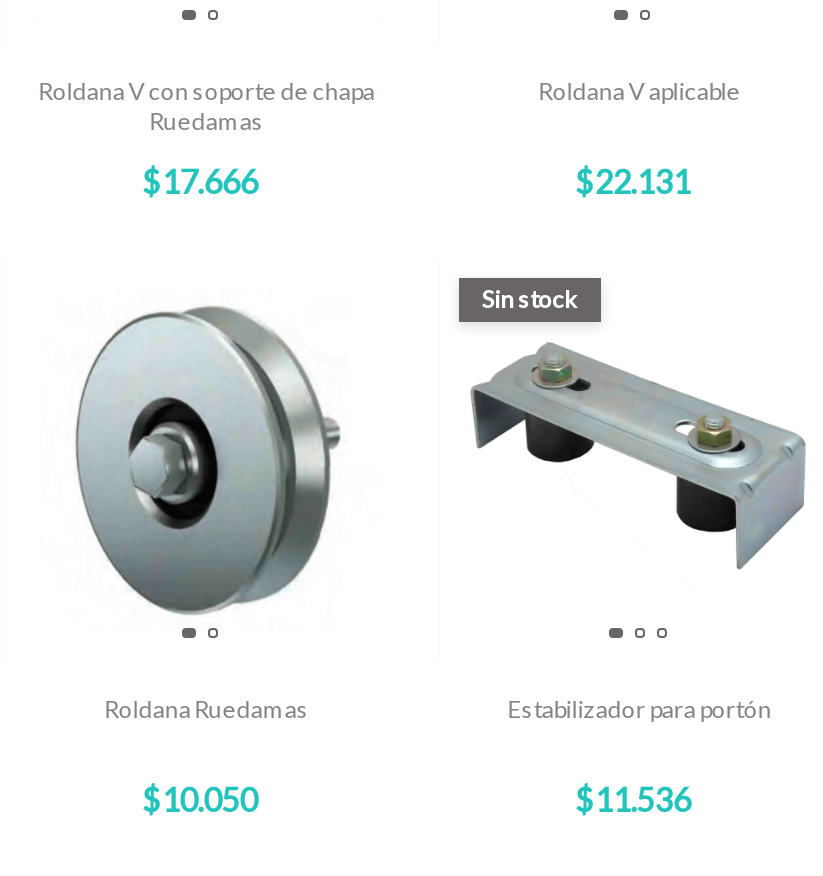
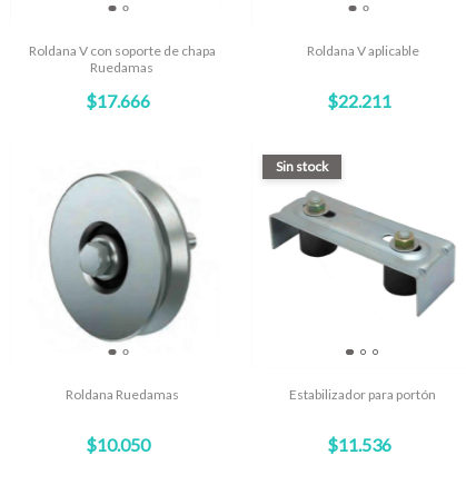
- $22.131
+ $22.211
